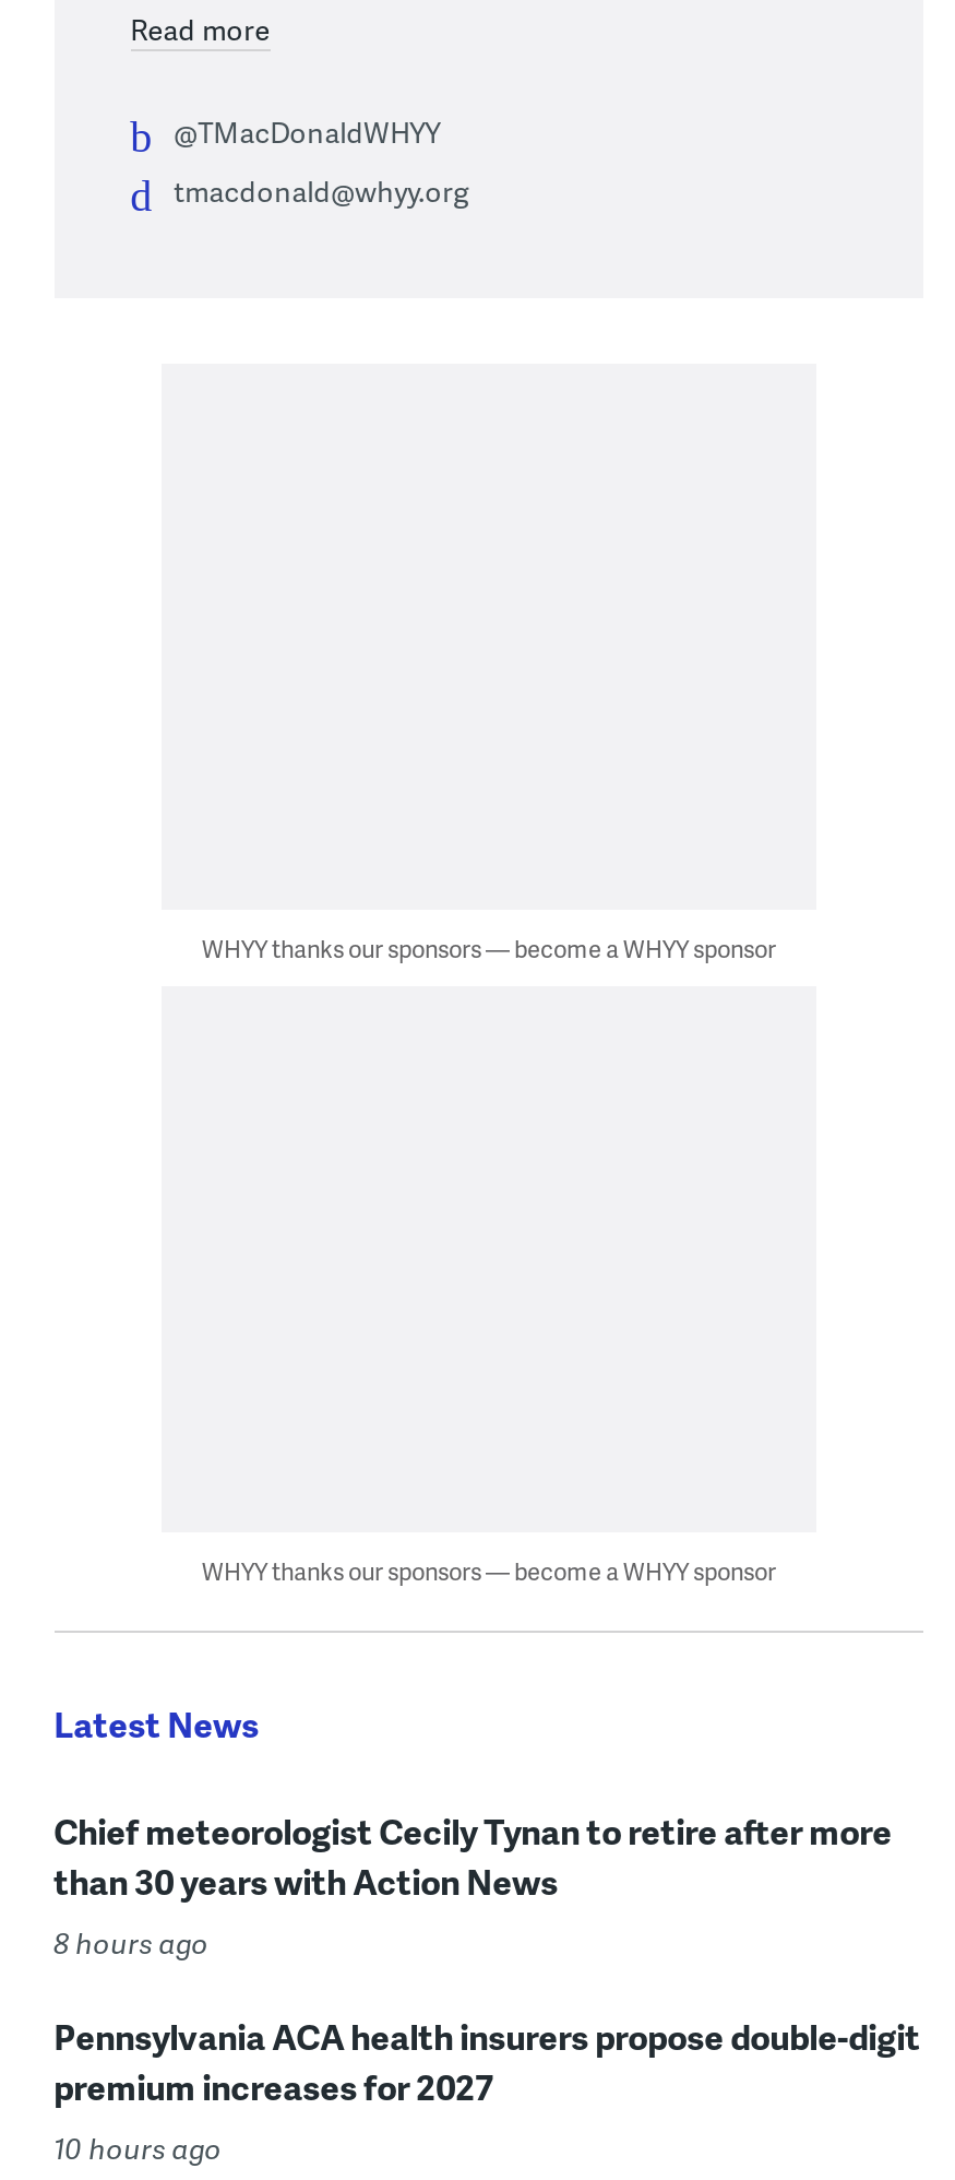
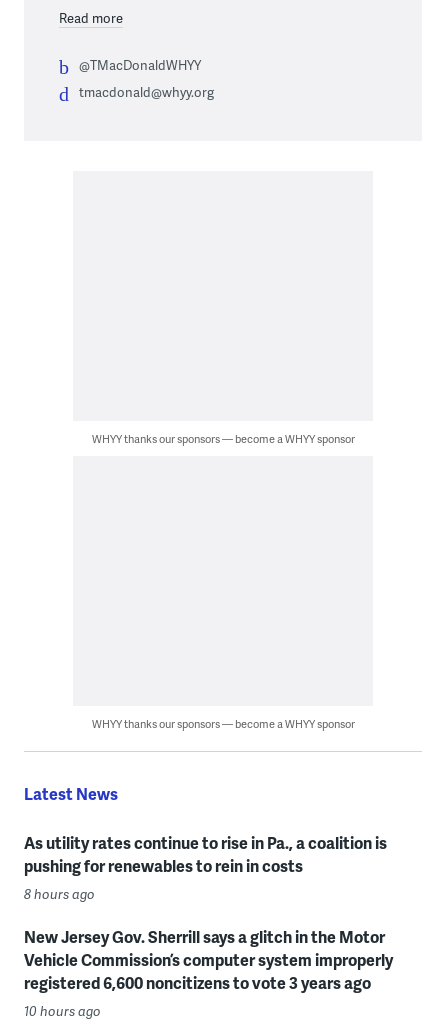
- Chief meteorologist Cecily Tynan to retire after more
- than 30 years with Action News
+ As utility rates continue to rise in Pa., a coalition is
+ pushing for renewables to rein in costs

- Pennsylvania ACA health insurers propose double-digit
- premium increases for 2027
+ New Jersey Gov. Sherrill says a glitch in the Motor
+ Vehicle Commission’s computer system improperly
+ registered 6,600 noncitizens to vote 3 years ago
